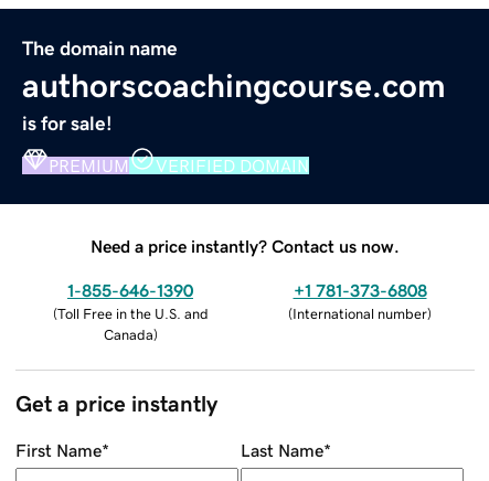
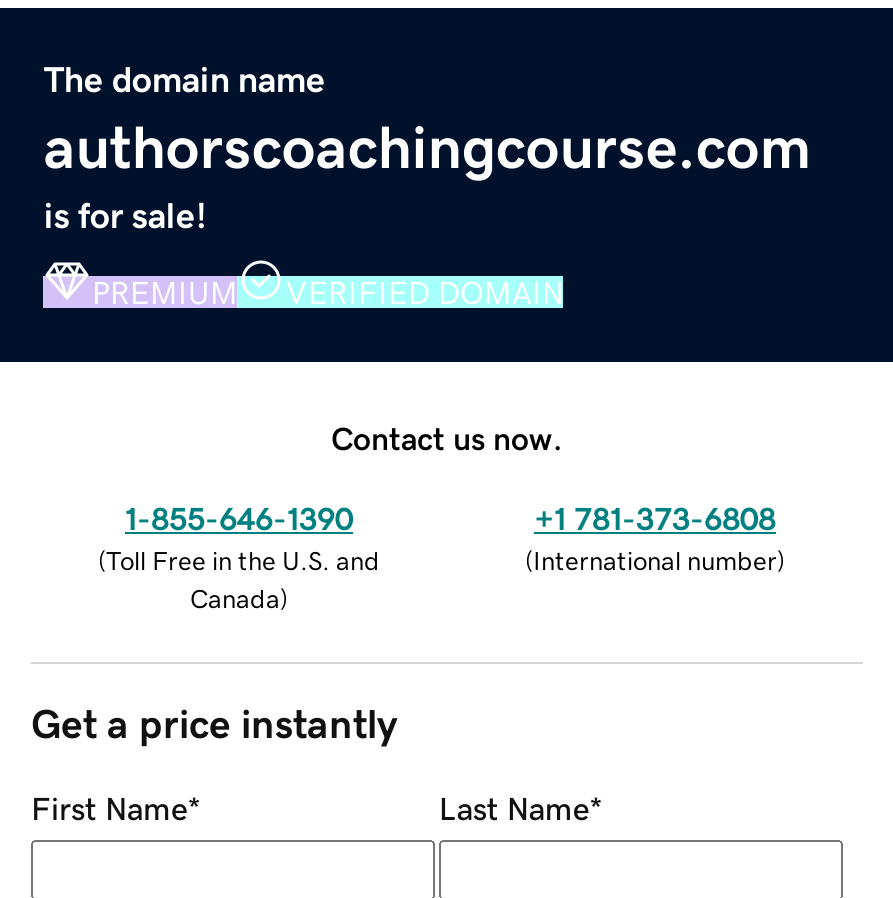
- Need a price instantly? Contact us now.
+ Contact us now.
